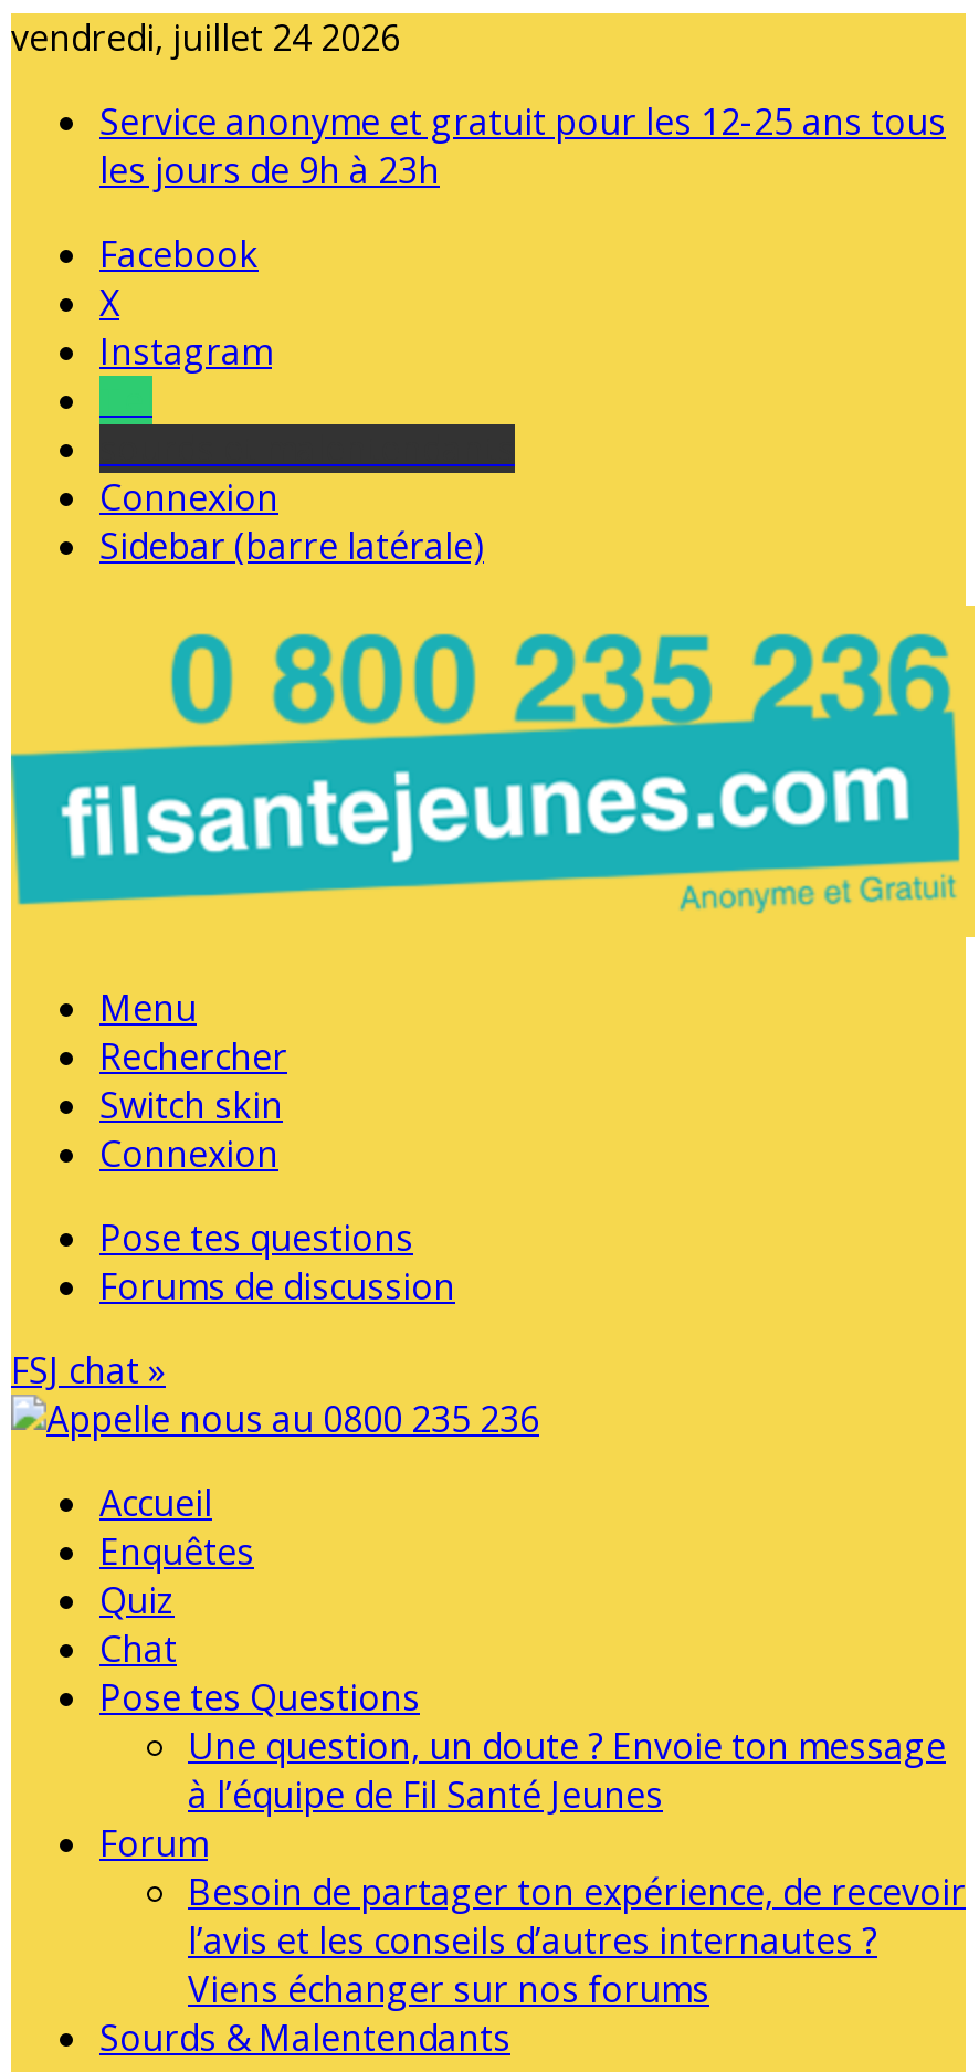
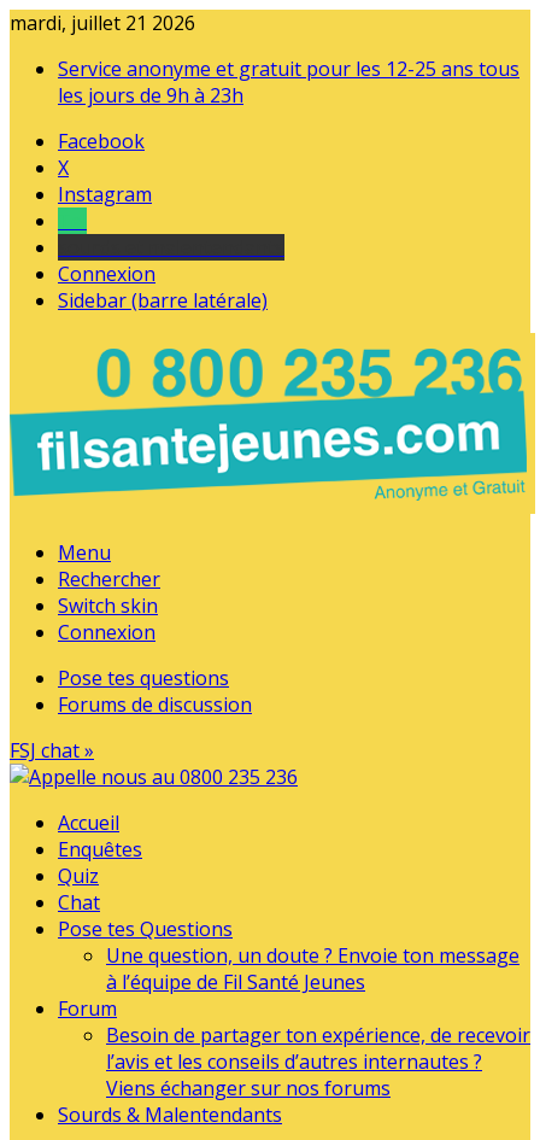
- vendredi, juillet 24 2026
+ mardi, juillet 21 2026
